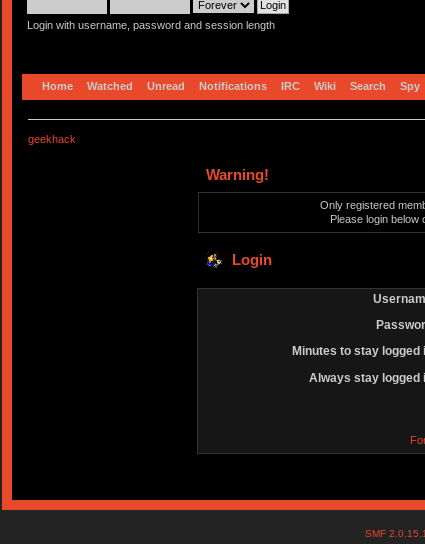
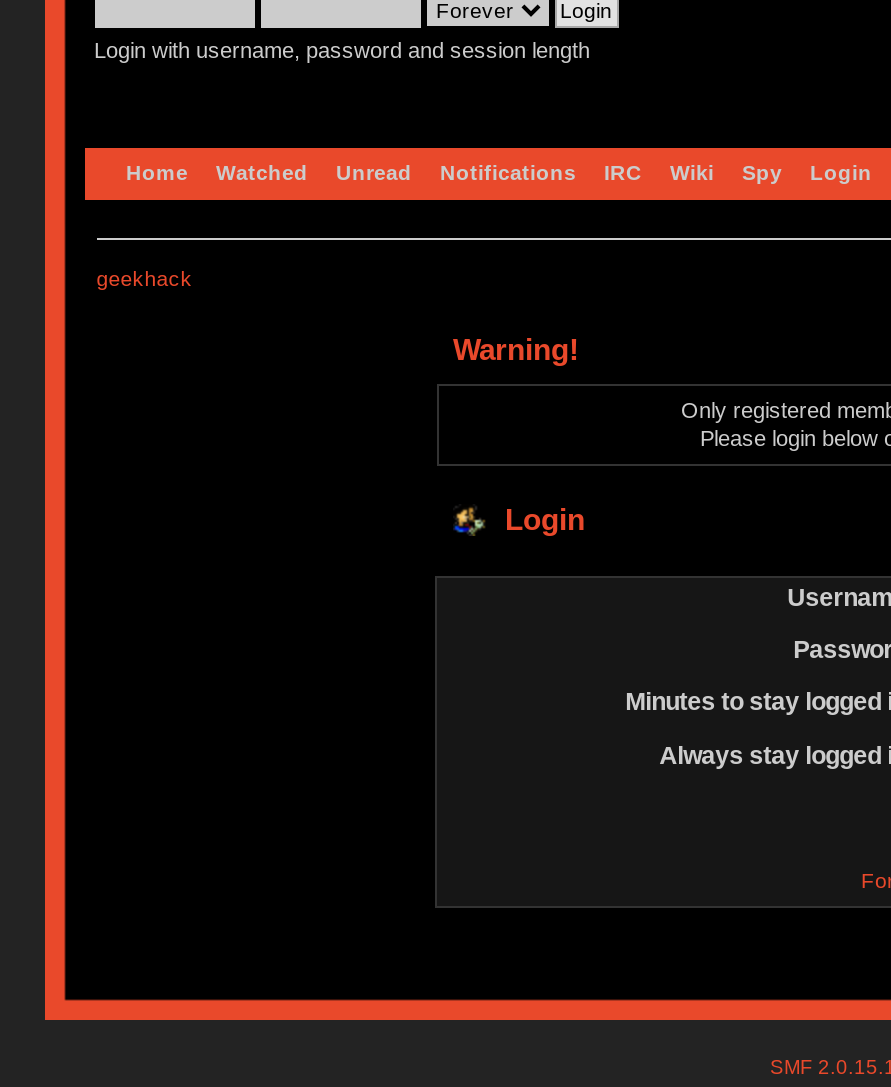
- Search

+ Login
